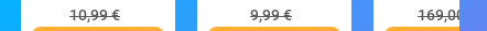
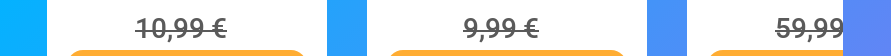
- 169,00 €
+ 59,99 €
